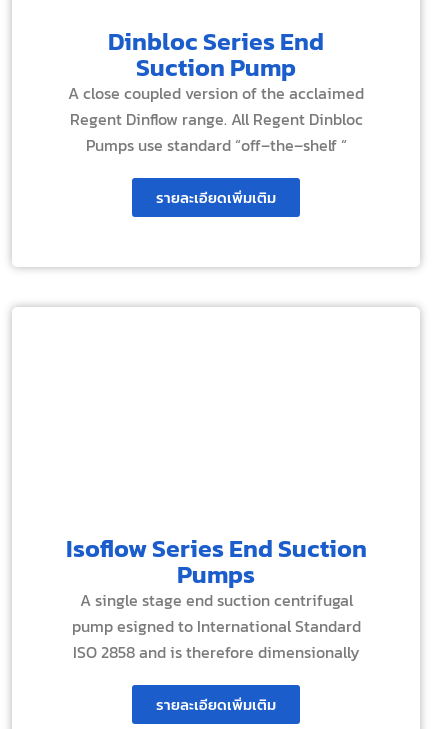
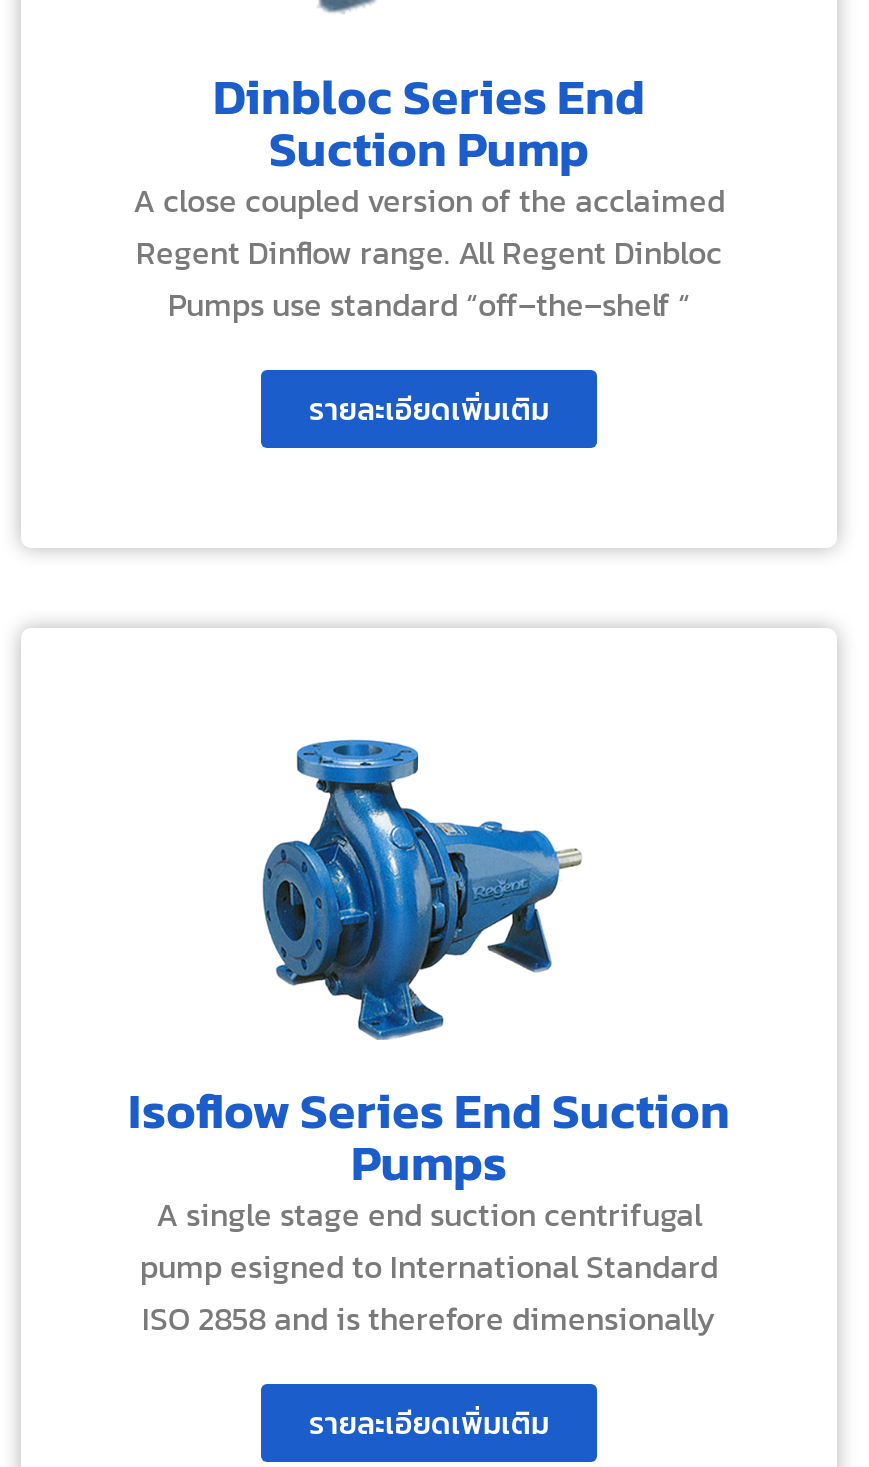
+ [image]
